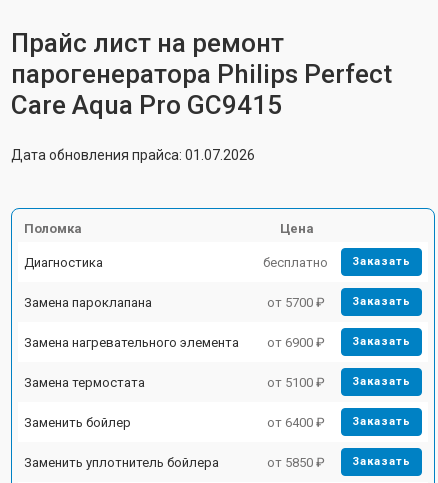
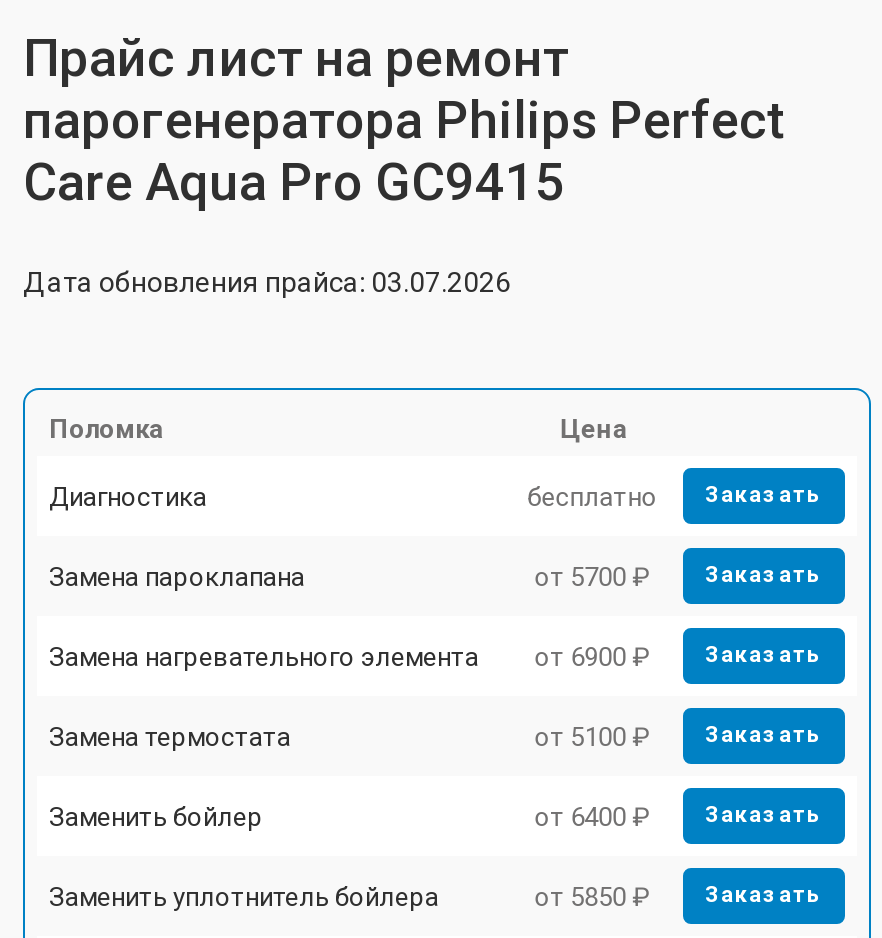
- Дата обновления прайса: 01.07.2026
+ Дата обновления прайса: 03.07.2026
